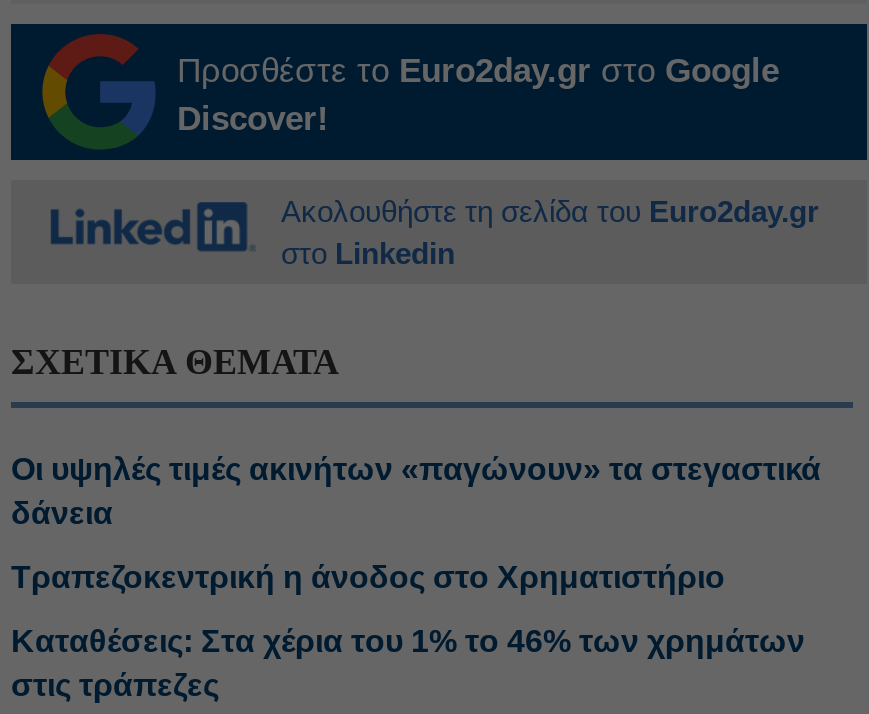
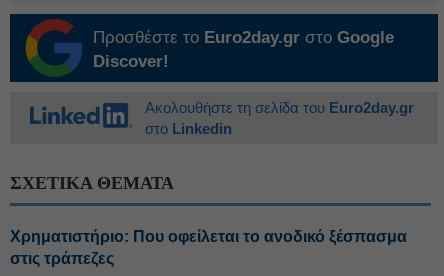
- Οι υψηλές τιμές ακινήτων «παγώνουν» τα στεγαστικά
- δάνεια
- Τραπεζοκεντρική η άνοδος στο Χρηματιστήριο
- Καταθέσεις: Στα χέρια του 1% το 46% των χρημάτων
+ Χρηματιστήριο: Που οφείλεται το ανοδικό ξέσπασμα
